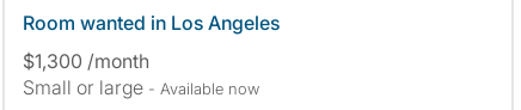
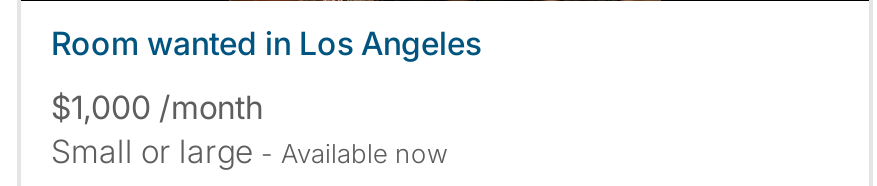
- $1,300 /month
+ $1,000 /month
